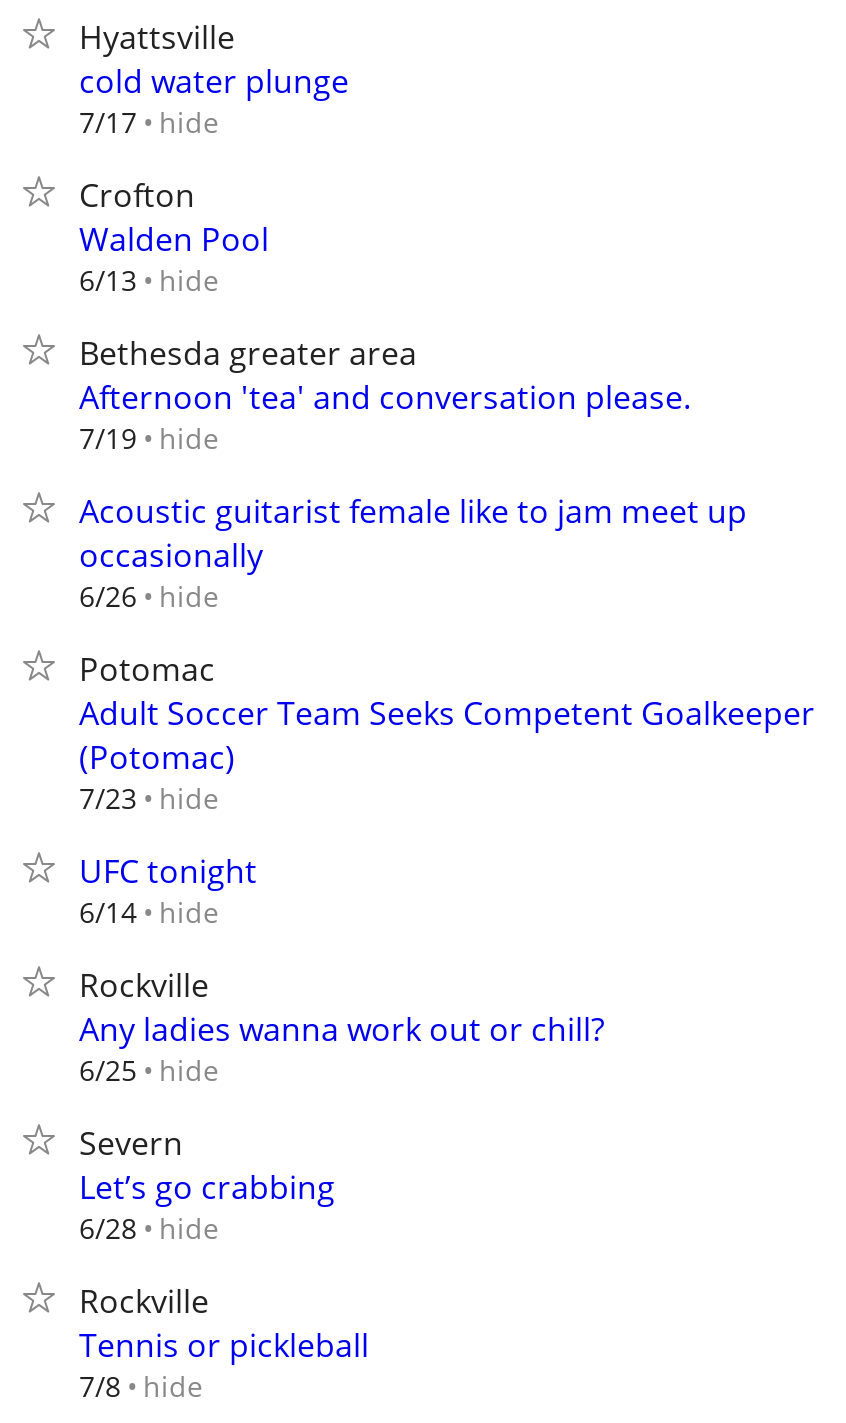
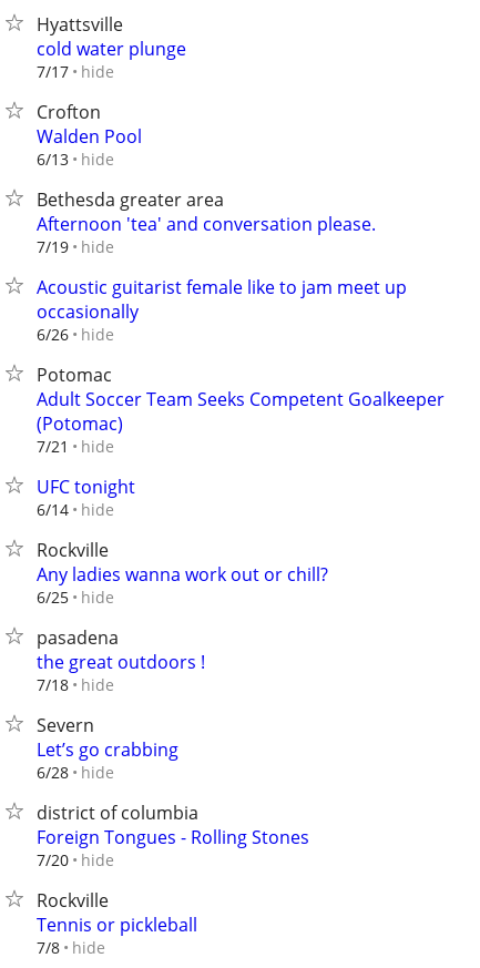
- 7/23 hide
+ 7/21 hide

+ pasadena
+ the great outdoors !
+ 7/18 hide

+ district of columbia
+ Foreign Tongues - Rolling Stones
+ 7/20 hide
